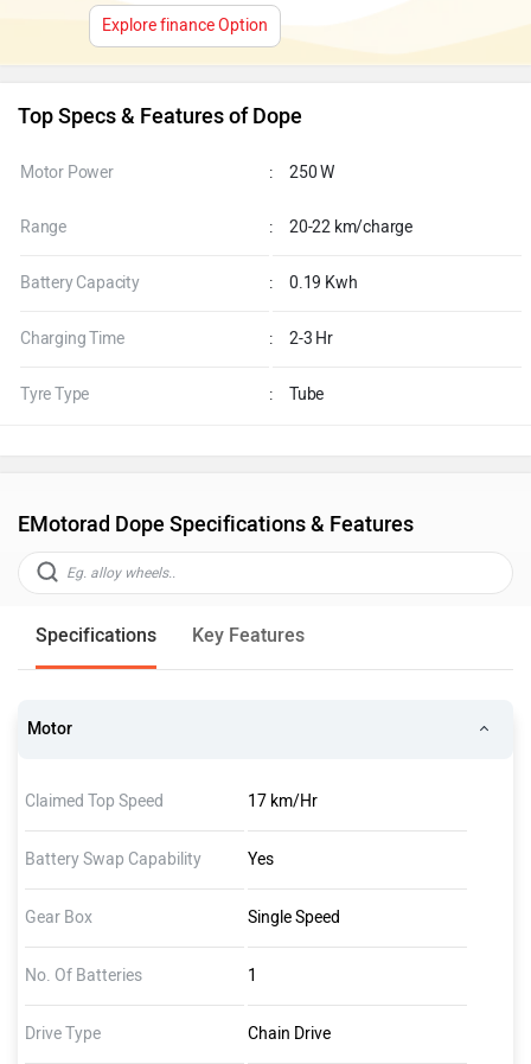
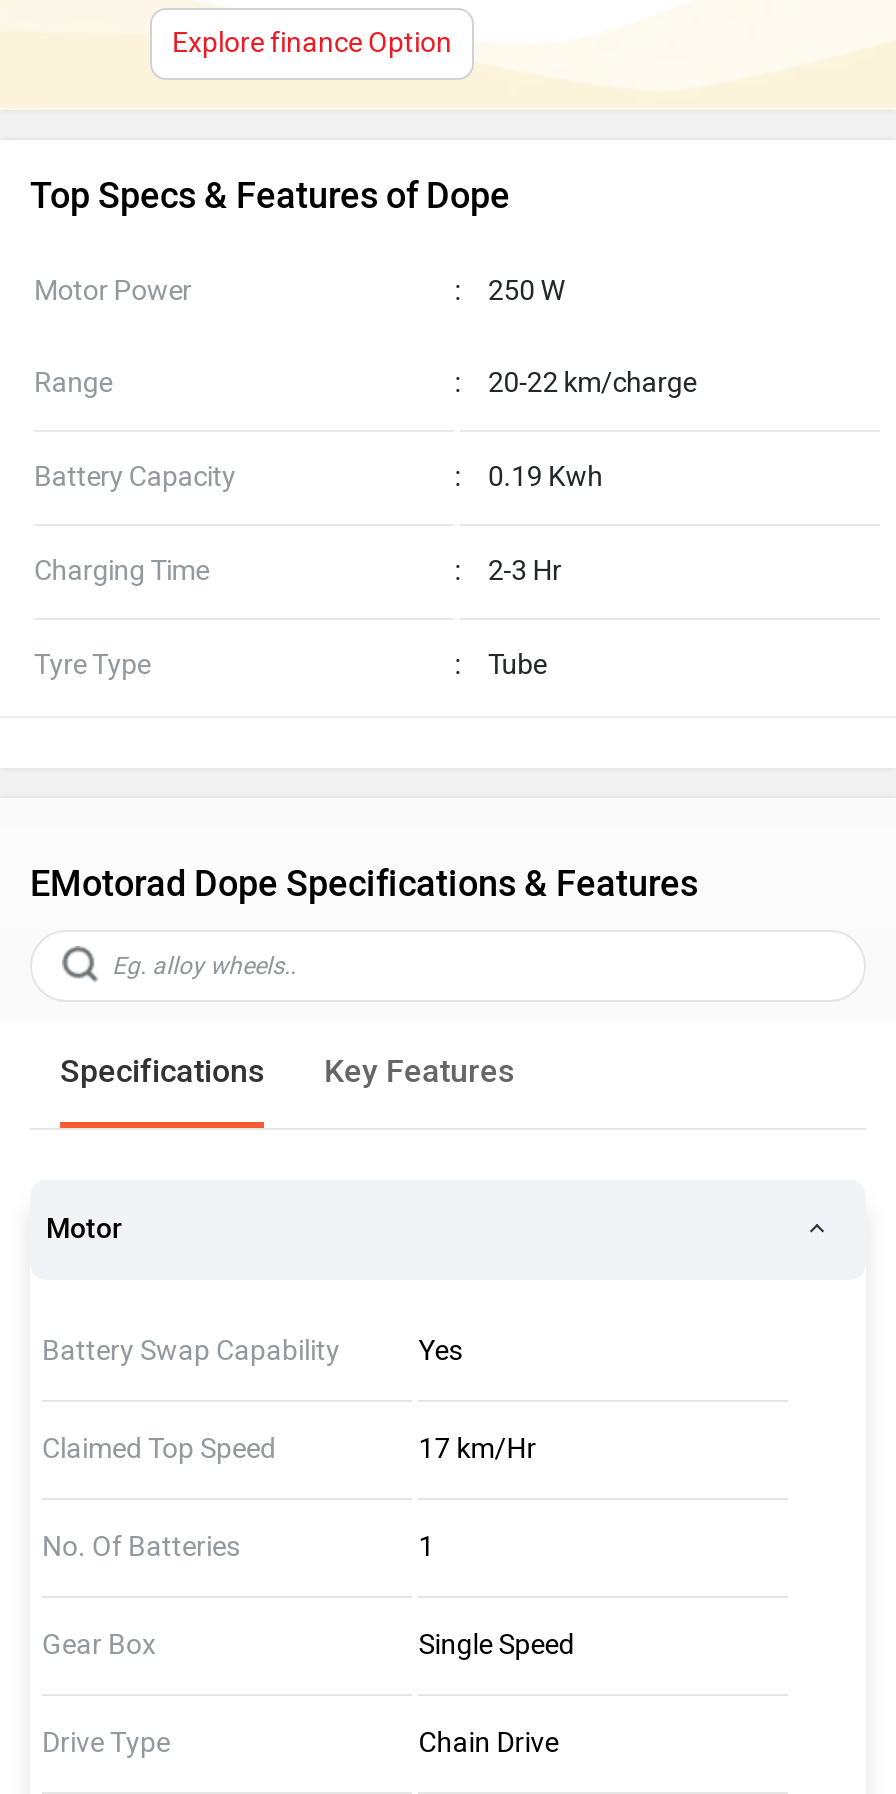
moved down: Claimed Top Speed | 17 km/Hr

moved up: Battery Swap Capability | Yes

moved down: Gear Box | Single Speed

moved up: No. Of Batteries | 1
